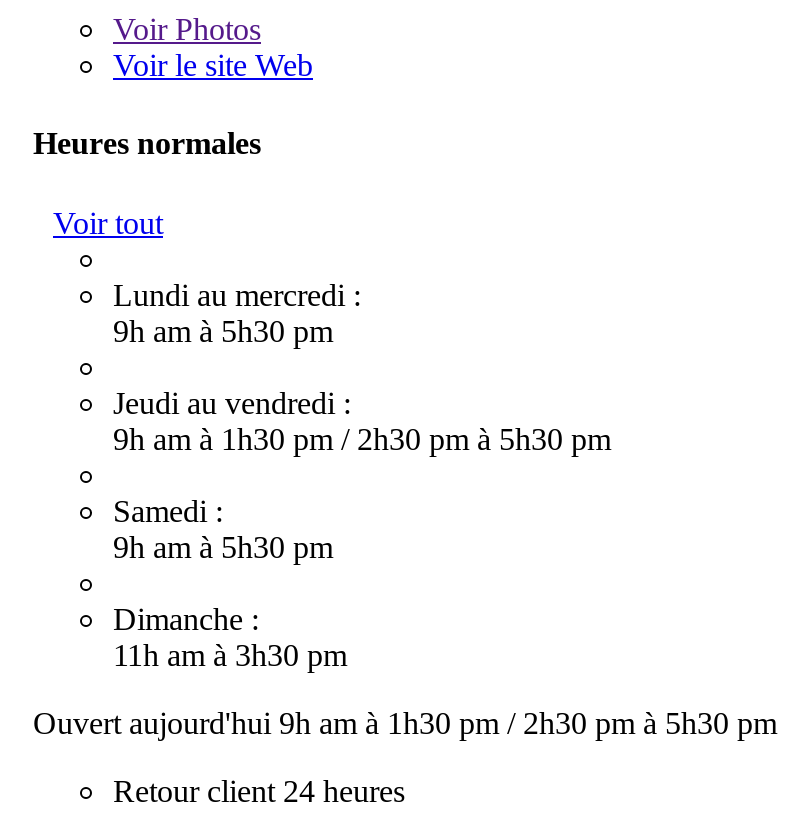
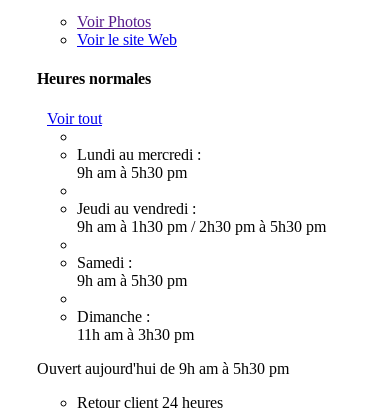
- Ouvert aujourd'hui 9h am à 1h30 pm / 2h30 pm à 5h30 pm
+ Ouvert aujourd'hui de 9h am à 5h30 pm
